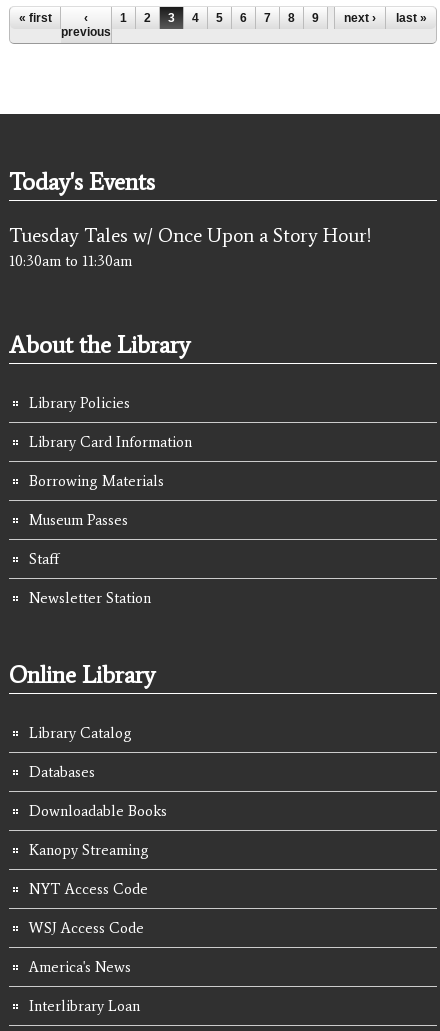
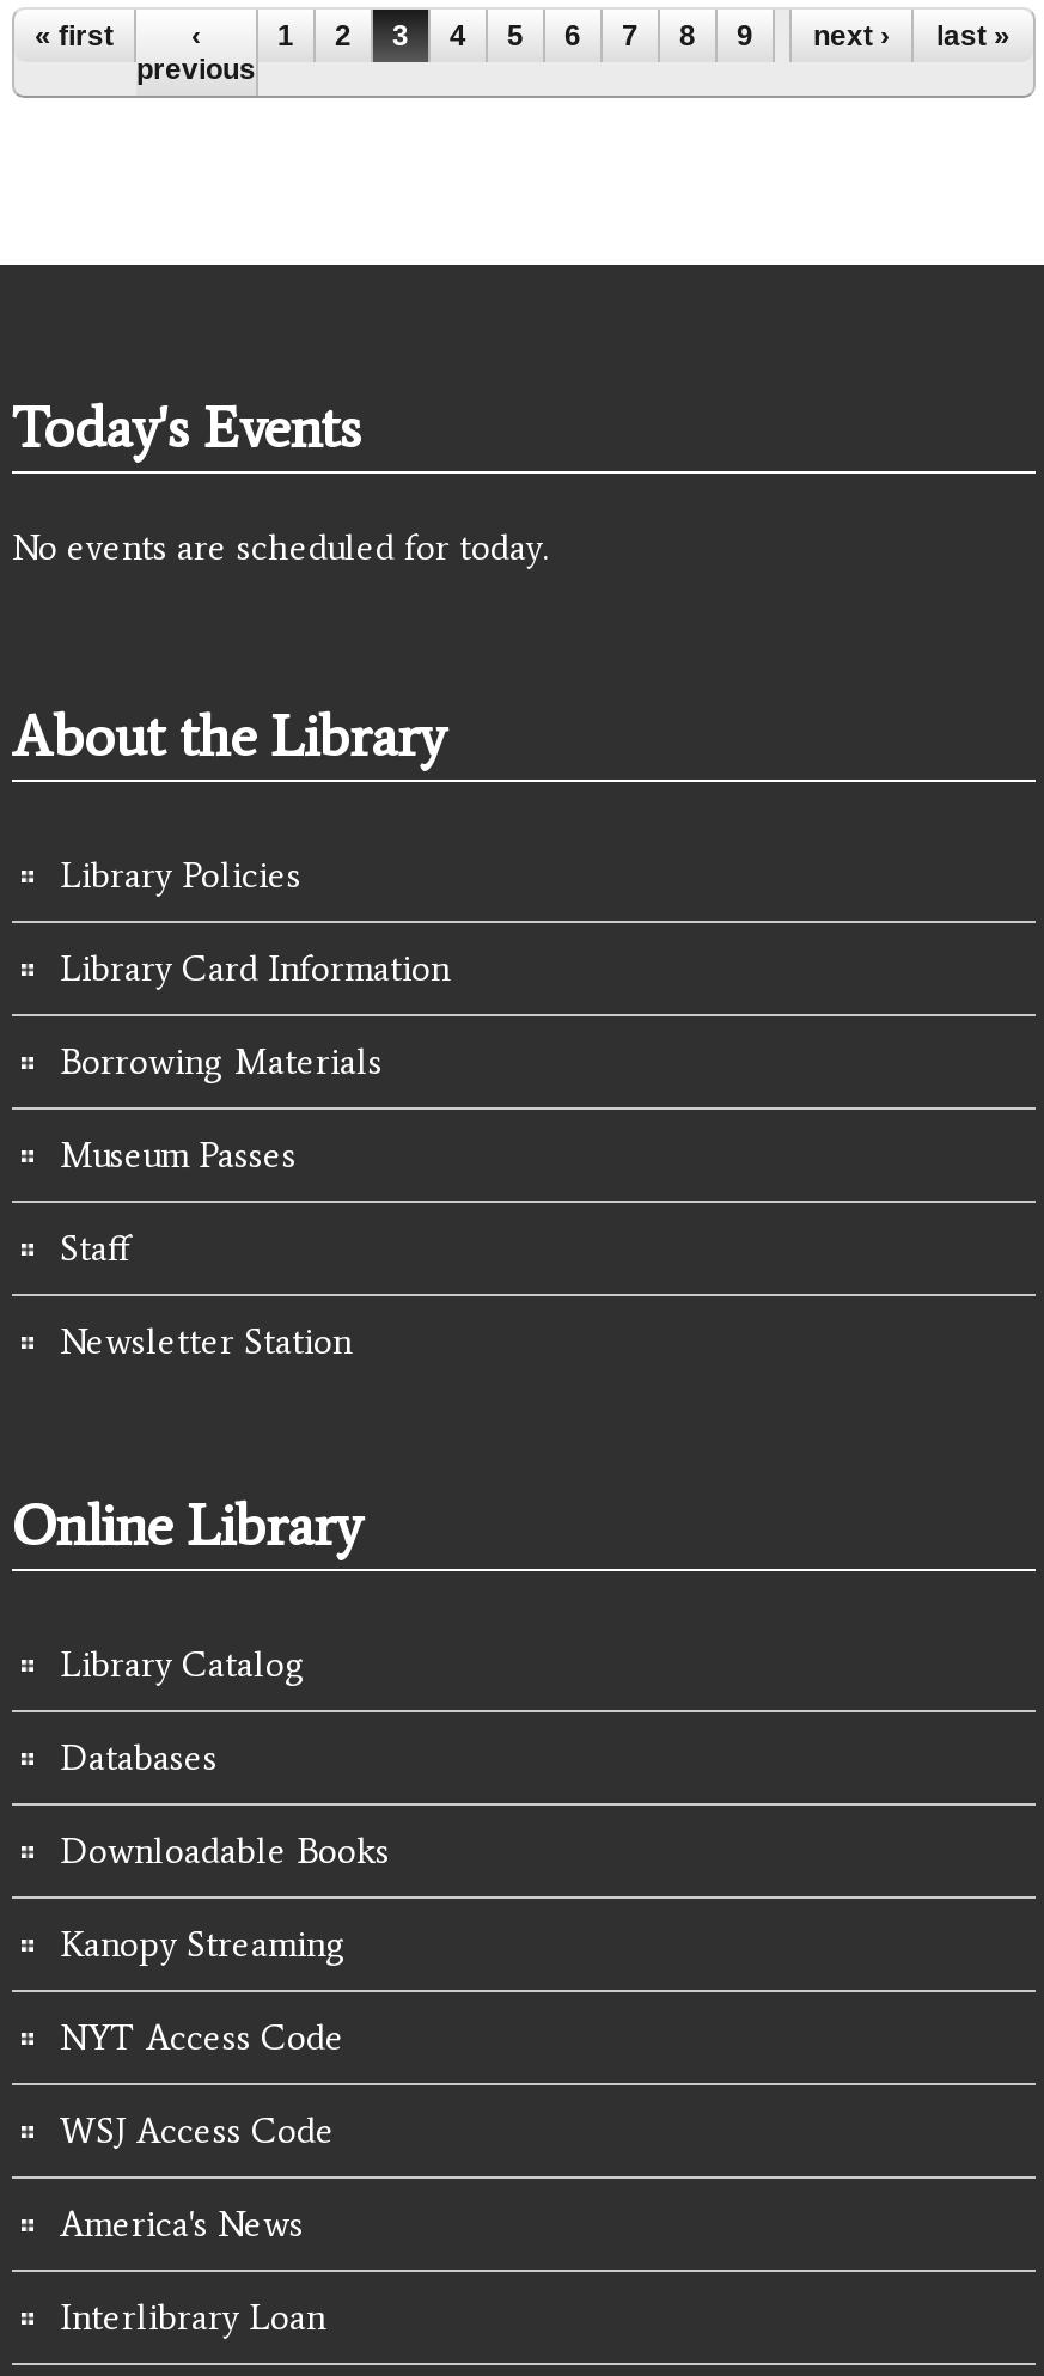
- Tuesday Tales w/ Once Upon a Story Hour!
- 10:30am to 11:30am
+ No events are scheduled for today.
